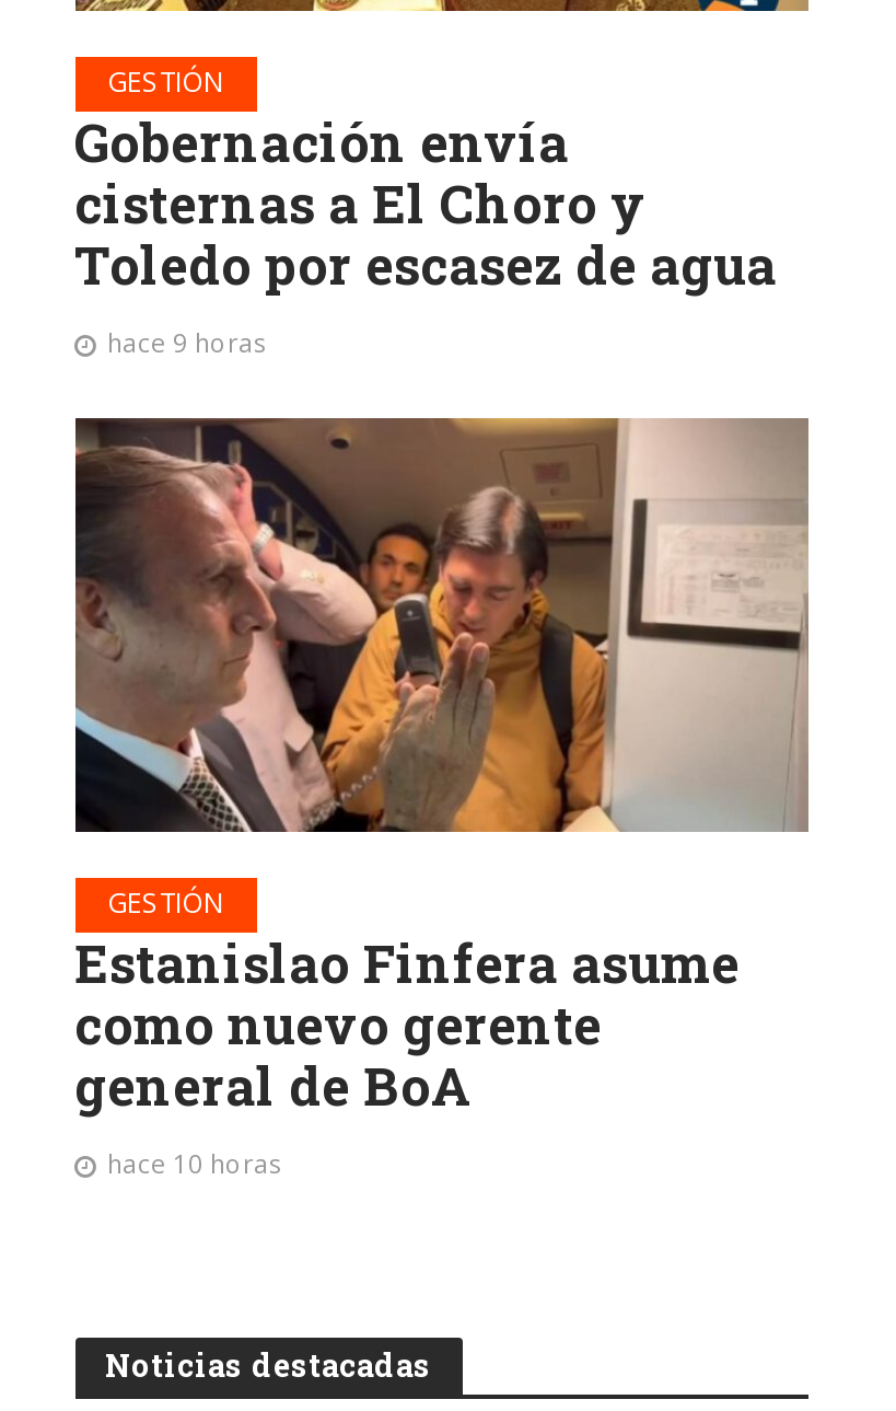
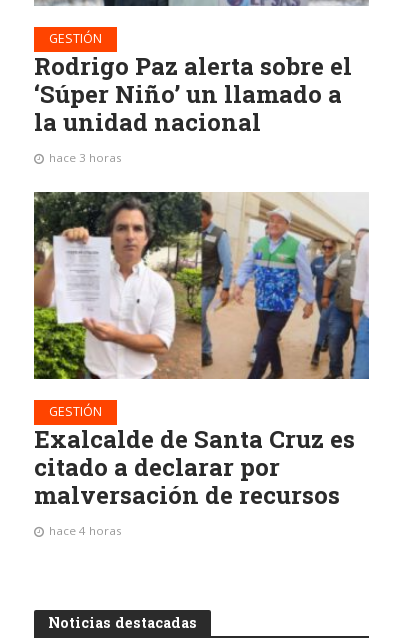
- Gobernación envía
- cisternas a El Choro y
- Toledo por escasez de agua
- hace 9 horas
+ Rodrigo Paz alerta sobre el
+ ‘Súper Niño’ un llamado a
+ la unidad nacional
+ hace 3 horas

- [image]
+ [image]

- Estanislao Finfera asume
- como nuevo gerente
- general de BoA
- hace 10 horas
+ Exalcalde de Santa Cruz es
+ citado a declarar por
+ malversación de recursos
+ hace 4 horas
